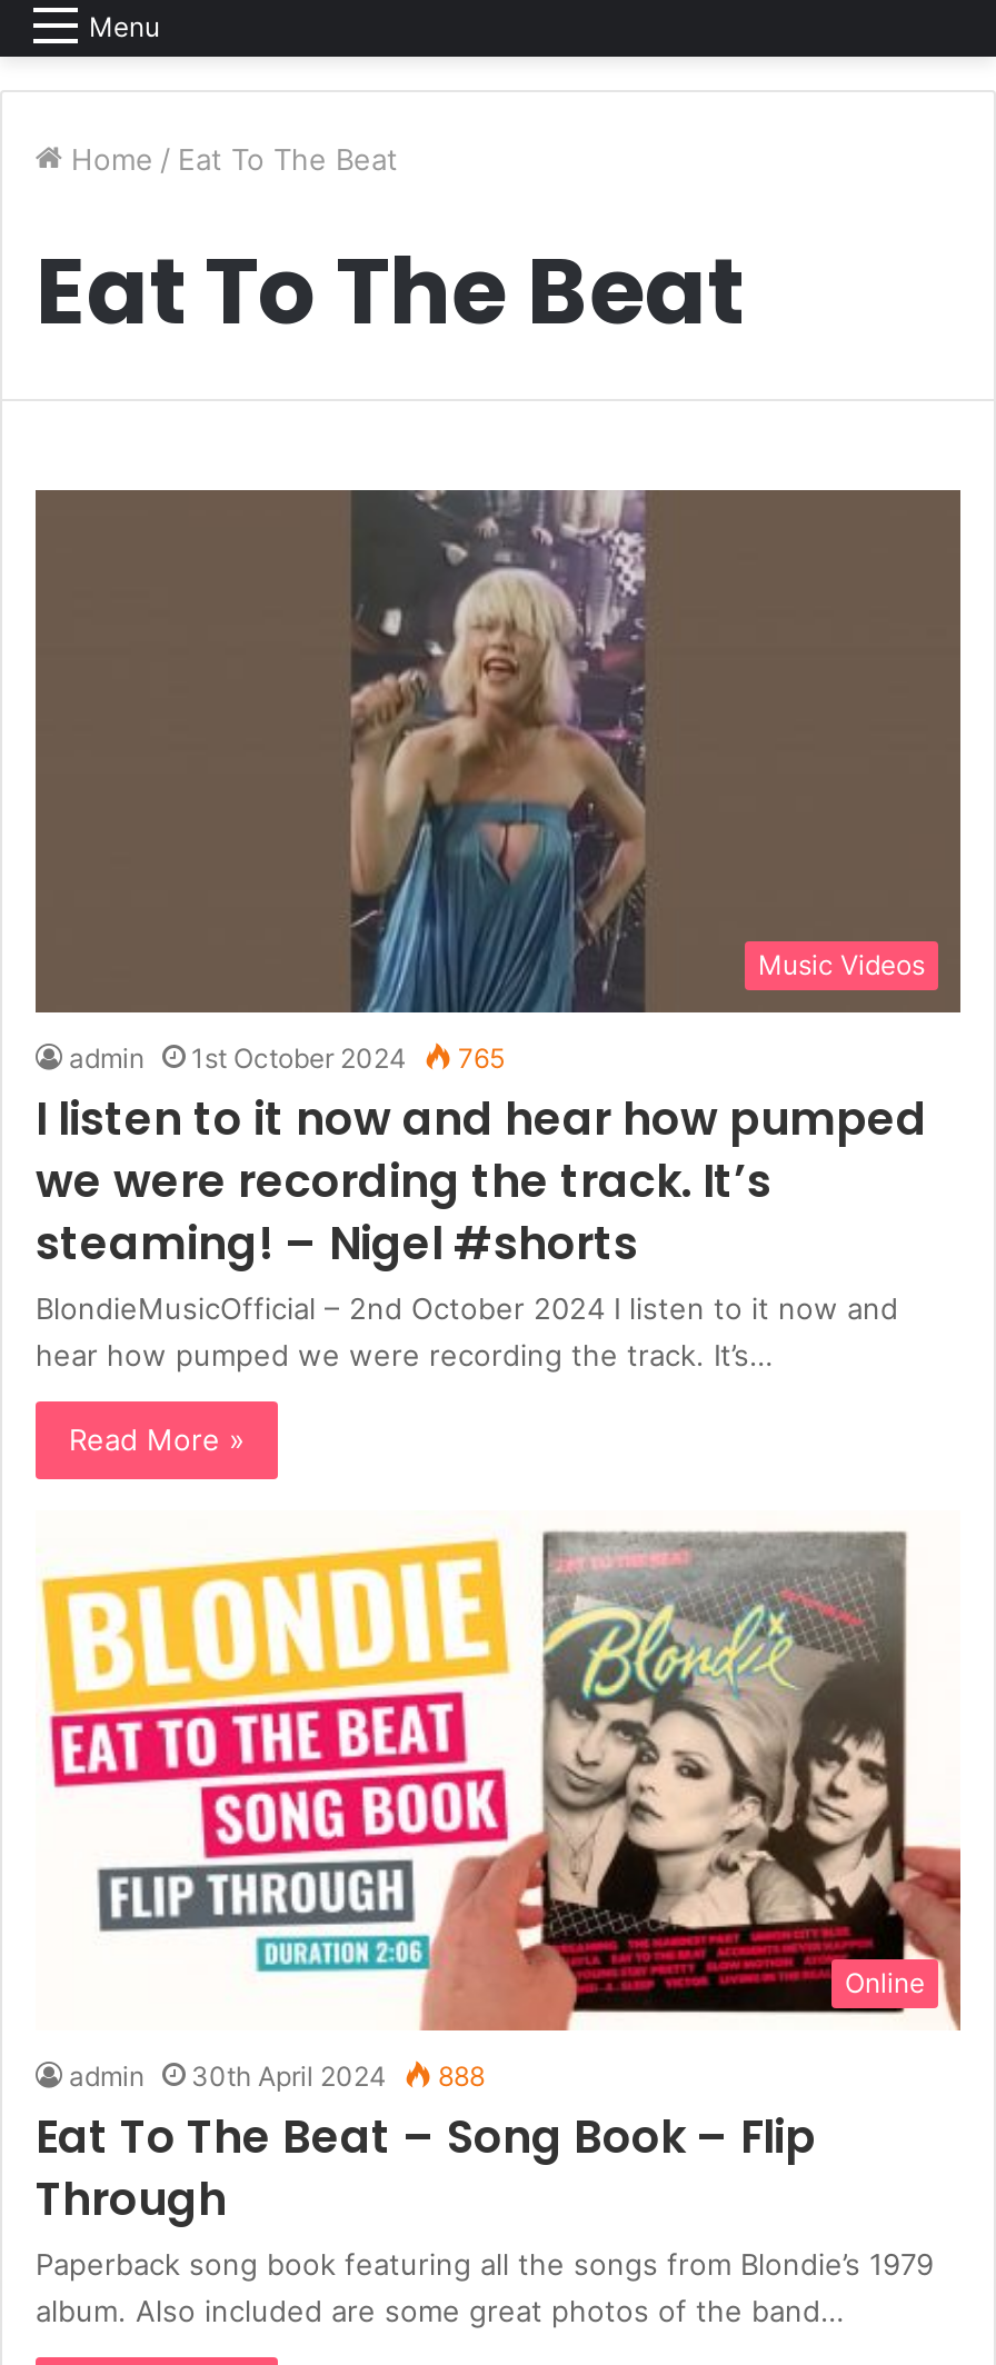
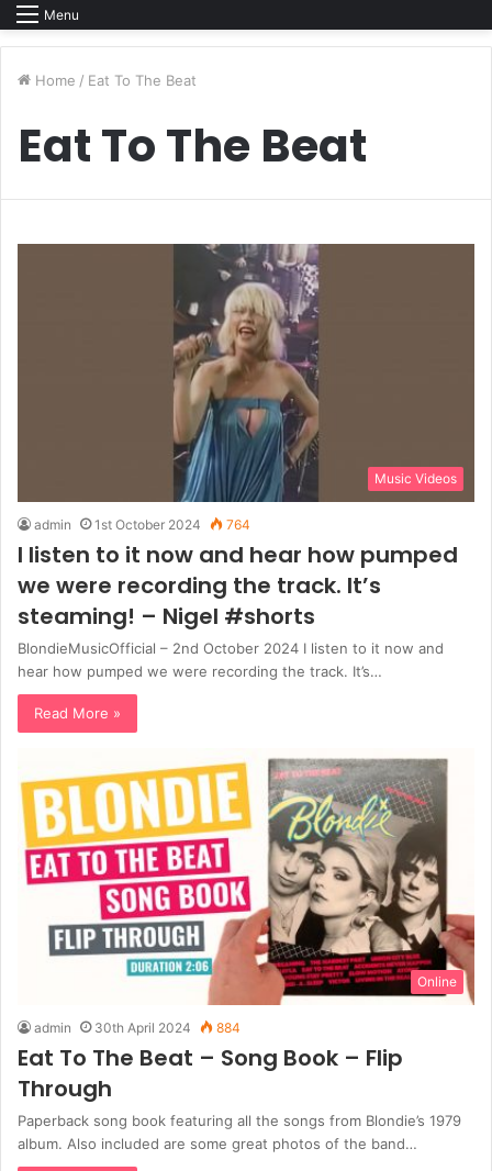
- admin 1st October 2024 765
+ admin 1st October 2024 764

- admin 30th April 2024 888
+ admin 30th April 2024 884
